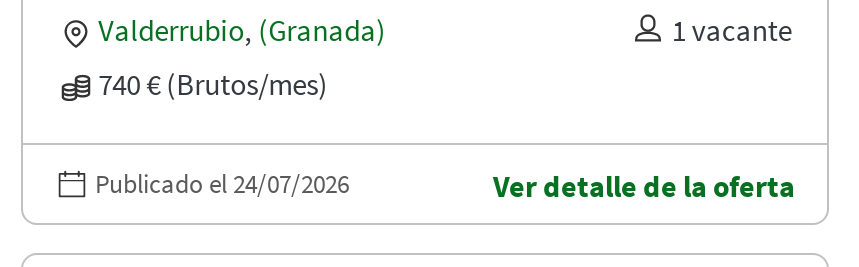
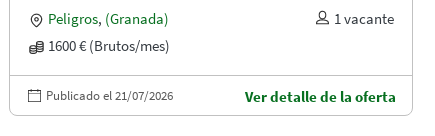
- Valderrubio, (Granada)
+ Peligros, (Granada)

- 740 € (Brutos/mes)
+ 1600 € (Brutos/mes)

- Publicado el 24/07/2026
+ Publicado el 21/07/2026
